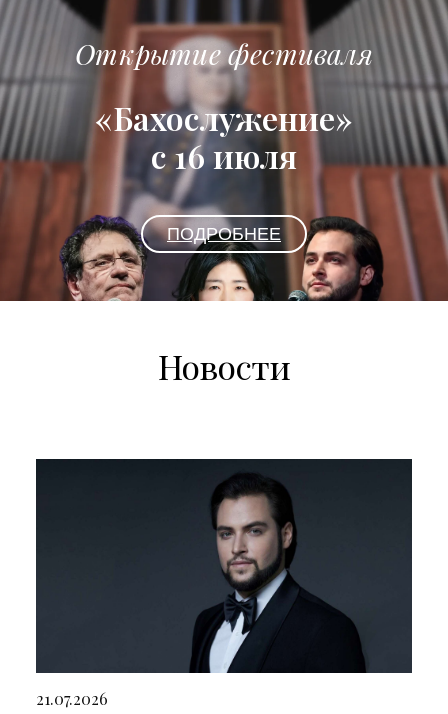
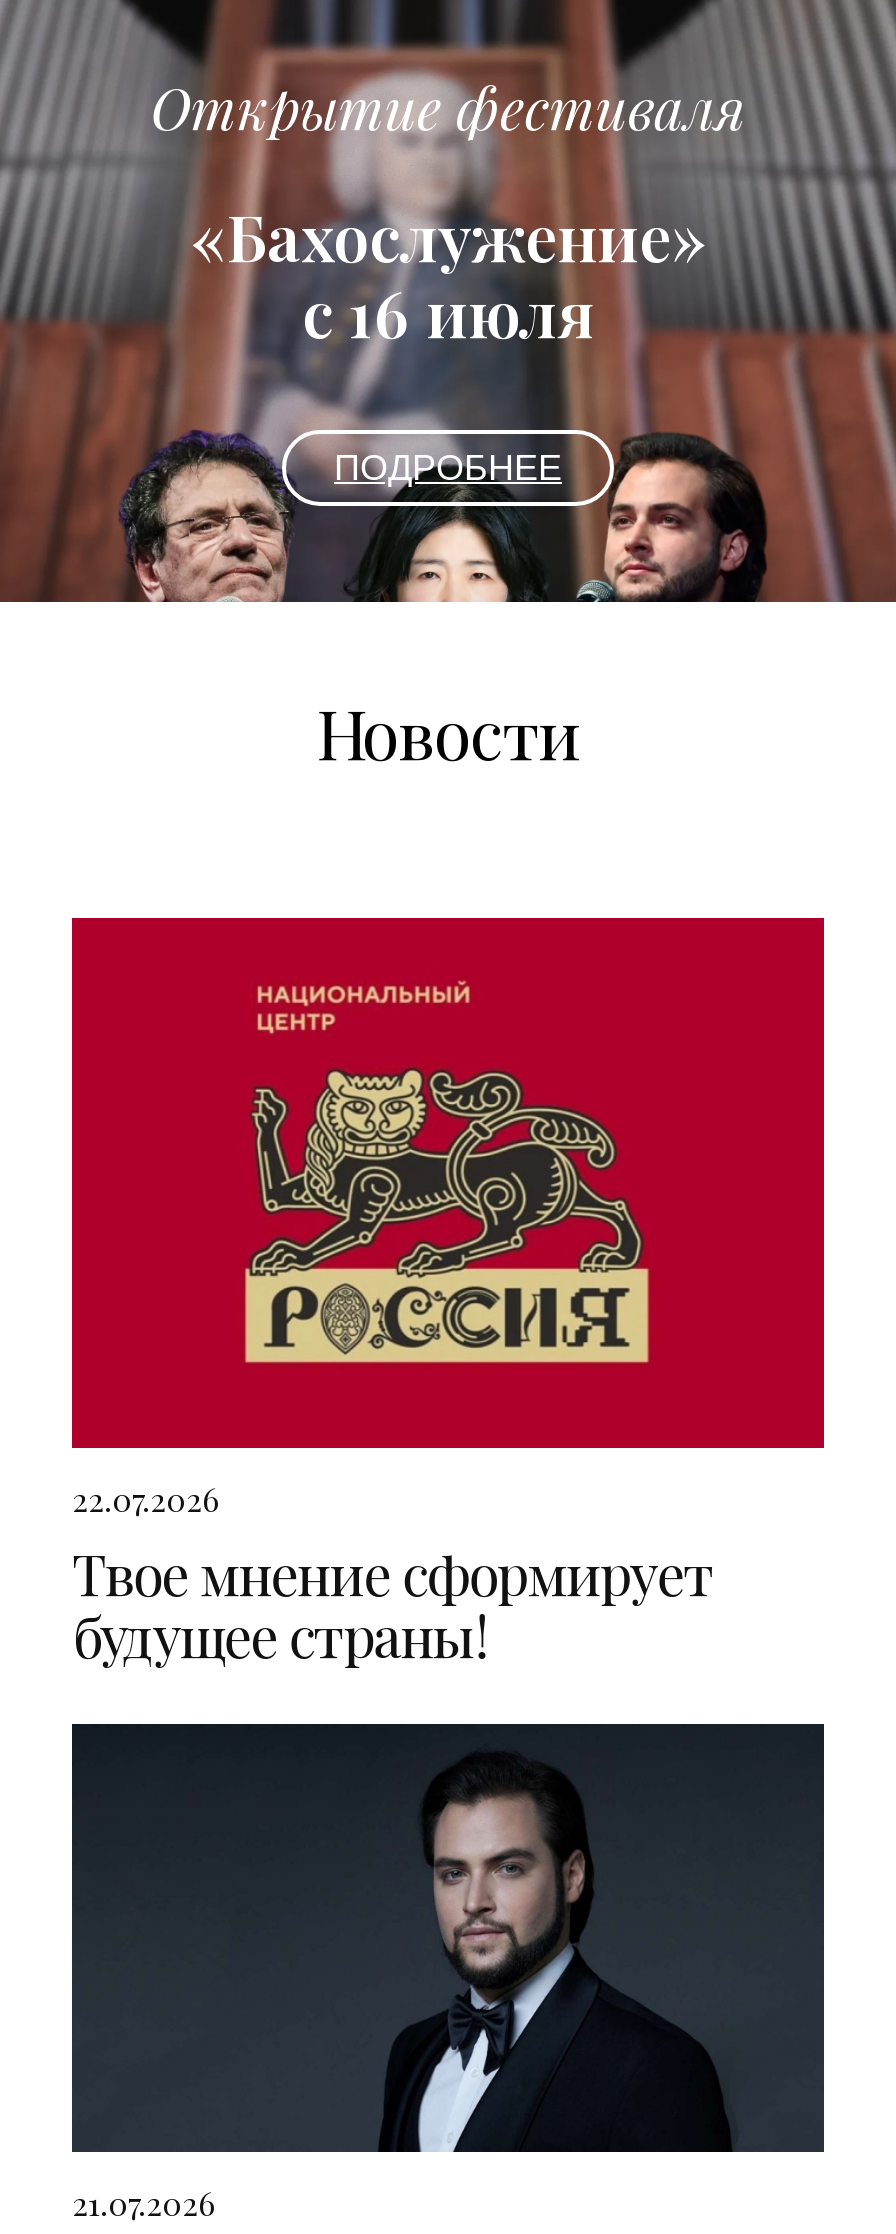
+ [image]
+ 22.07.2026
+ Твое мнение сформирует
+ будущее страны!
